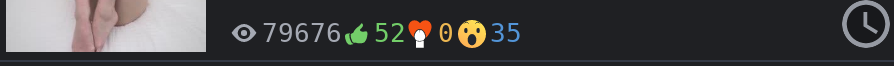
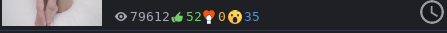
- 79676 52 0 35
+ 79612 52 0 35
